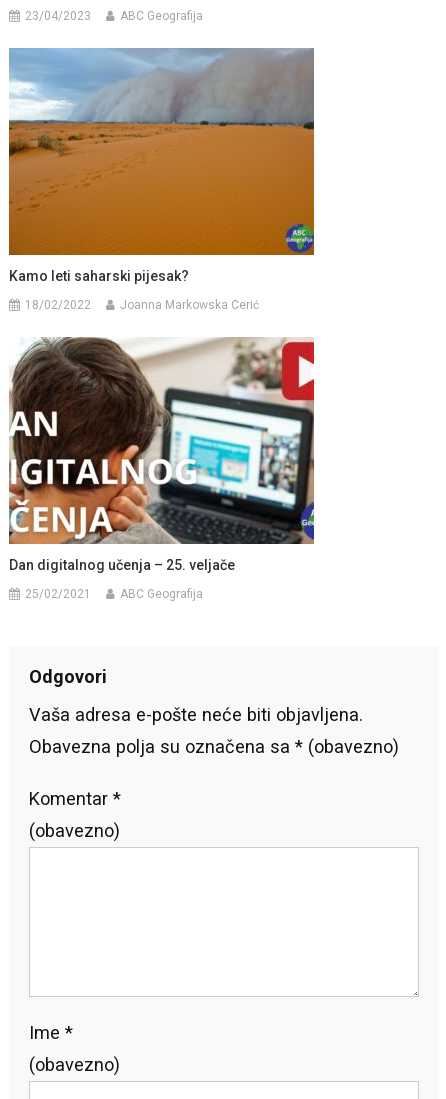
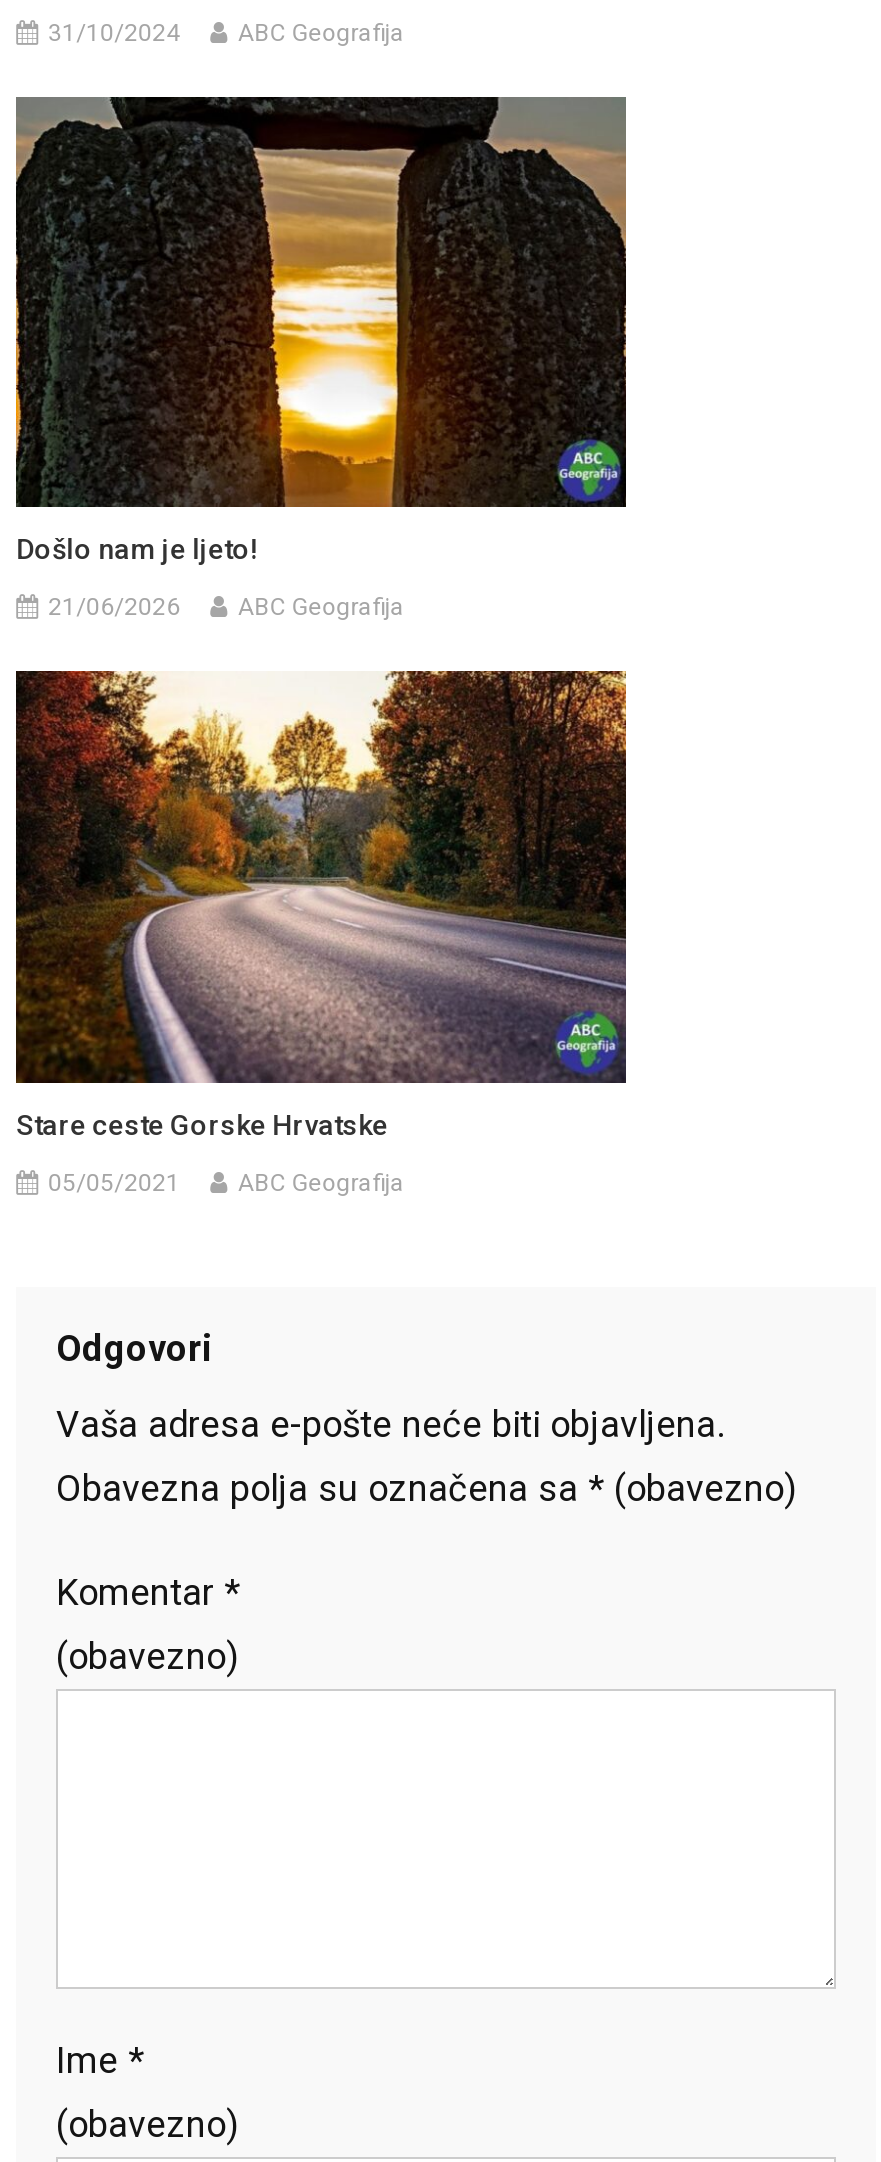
- 23/04/2023
+ 31/10/2024

- [image]
- Kamo leti saharski pijesak?
+ [image]
+ Došlo nam je ljeto!

- 18/02/2022
- Joanna Markowska Cerić
+ 21/06/2026
+ ABC Geografija

- [image]
- Dan digitalnog učenja – 25. veljače
+ [image]
+ Stare ceste Gorske Hrvatske

- 25/02/2021
+ 05/05/2021
